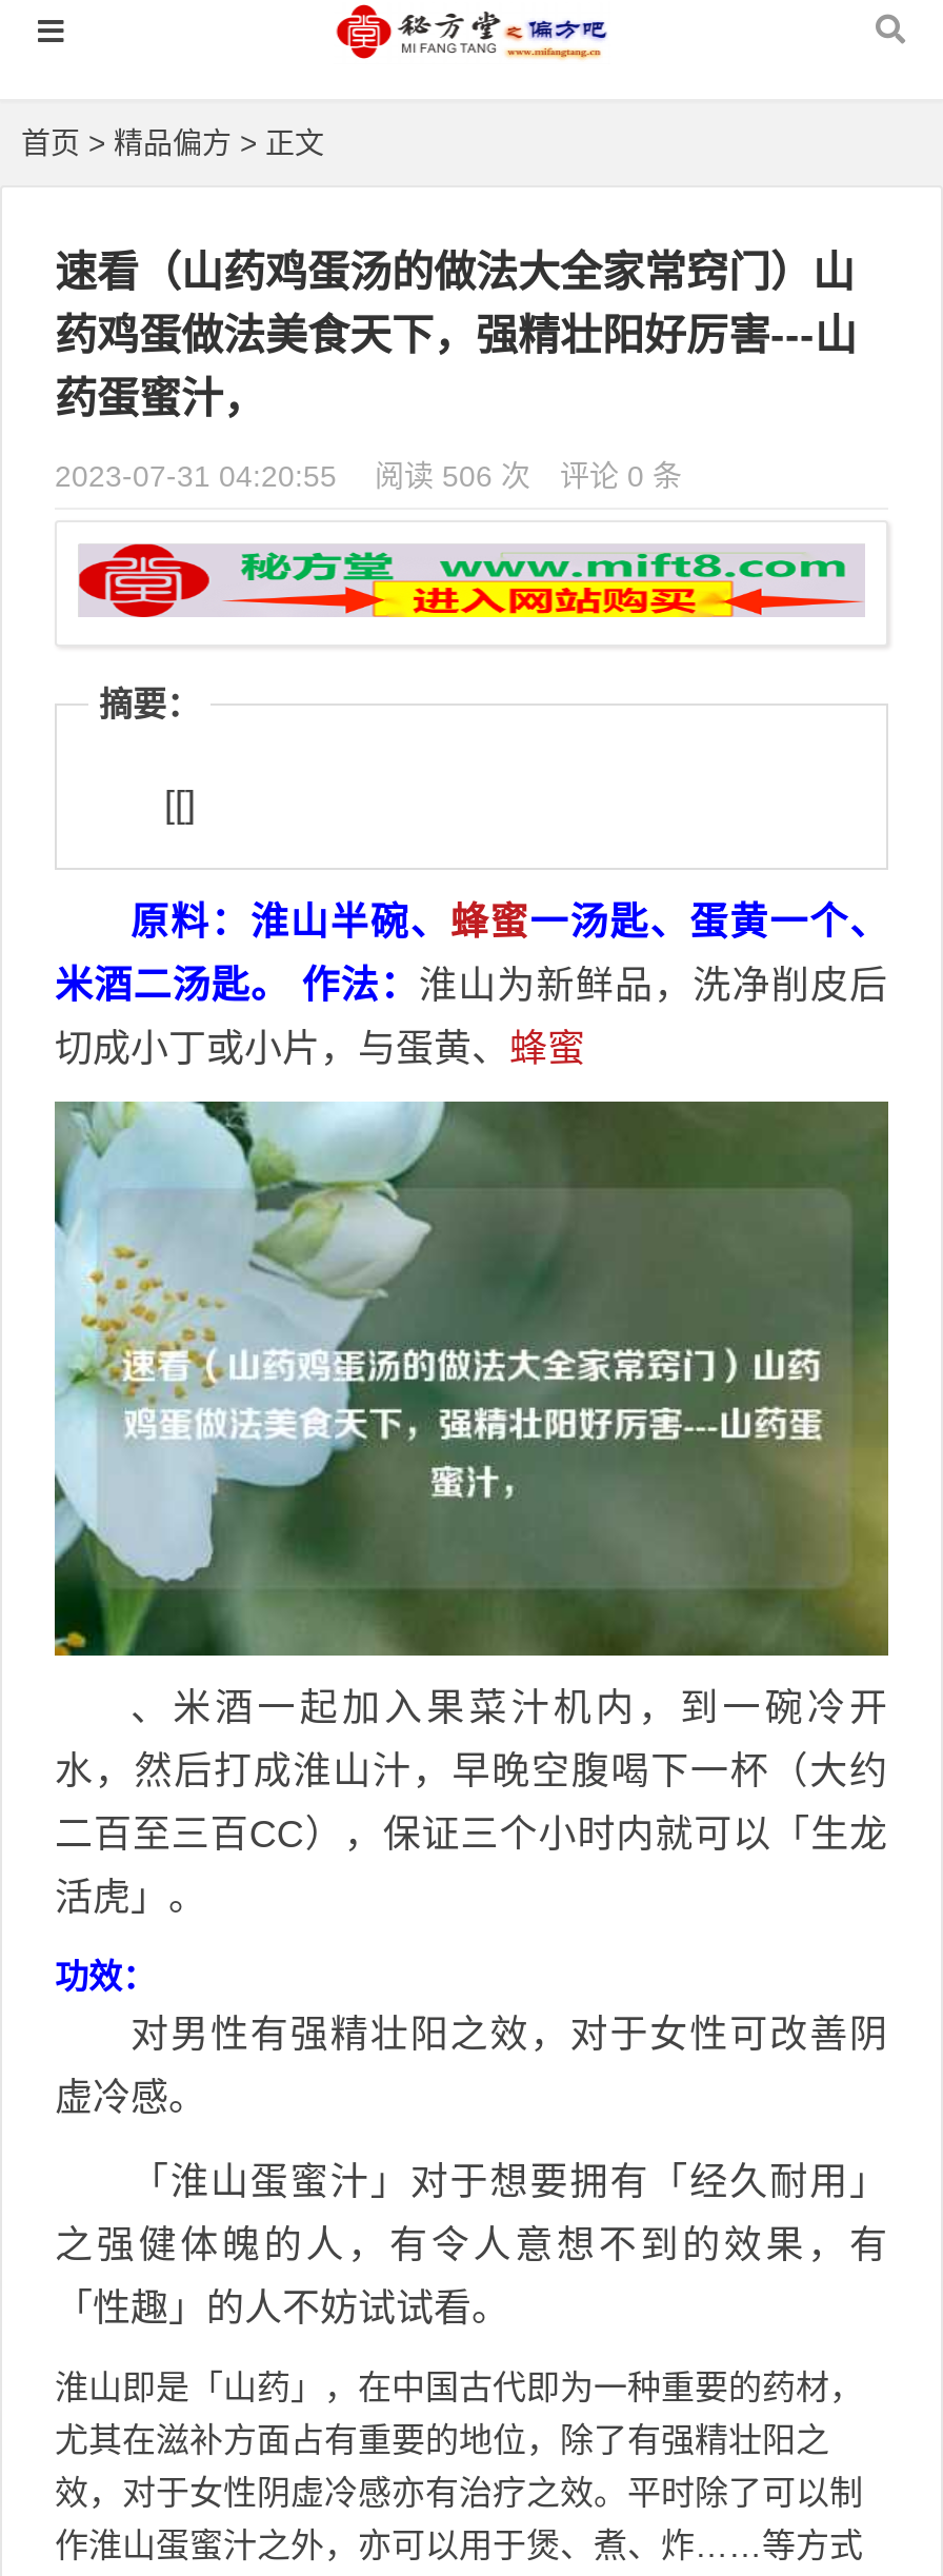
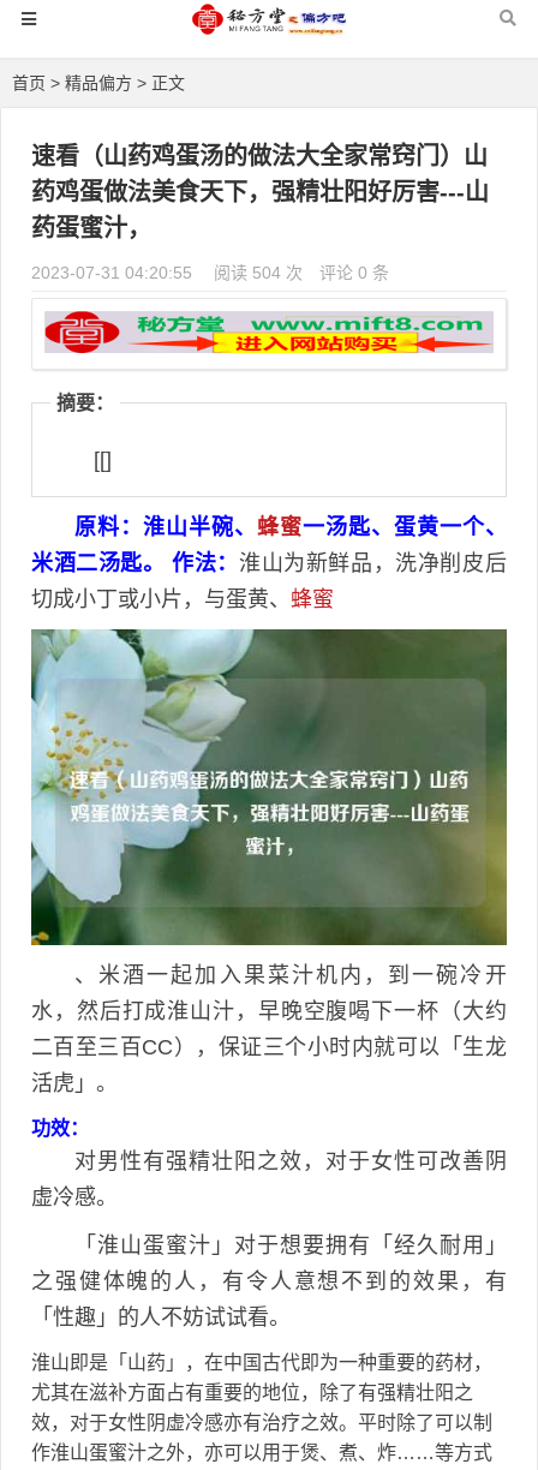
- 2023-07-31 04:20:55 阅读 506 次 评论 0 条
+ 2023-07-31 04:20:55 阅读 504 次 评论 0 条
